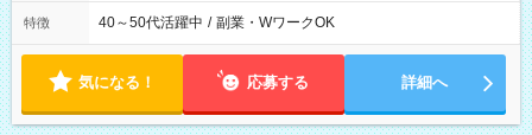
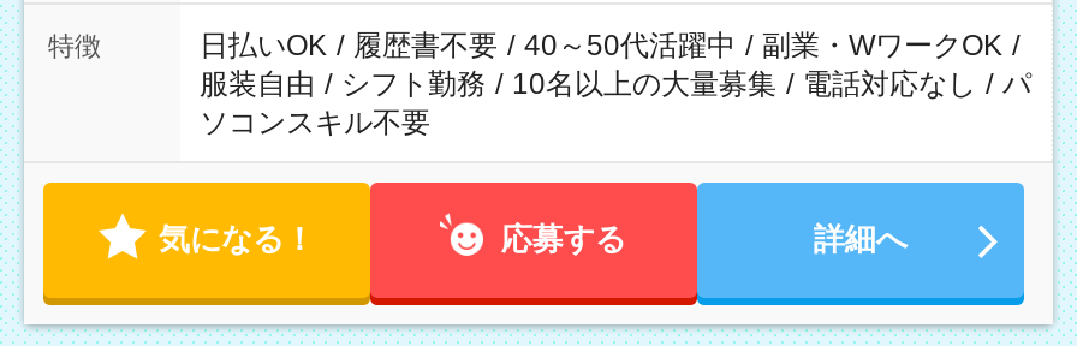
- 40～50代活躍中 / 副業・WワークOK
+ 日払いOK / 履歴書不要 / 40～50代活躍中 / 副業・WワークOK /
+ 服装自由 / シフト勤務 / 10名以上の大量募集 / 電話対応なし / パ
+ ソコンスキル不要
